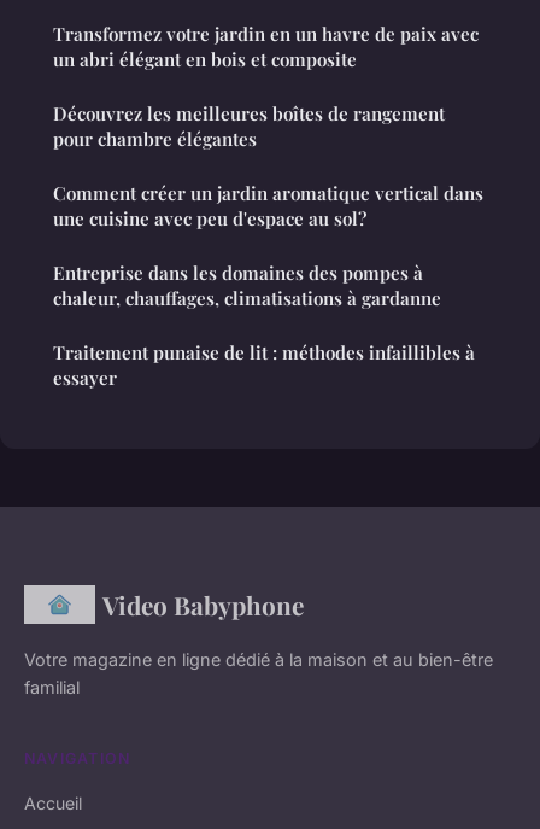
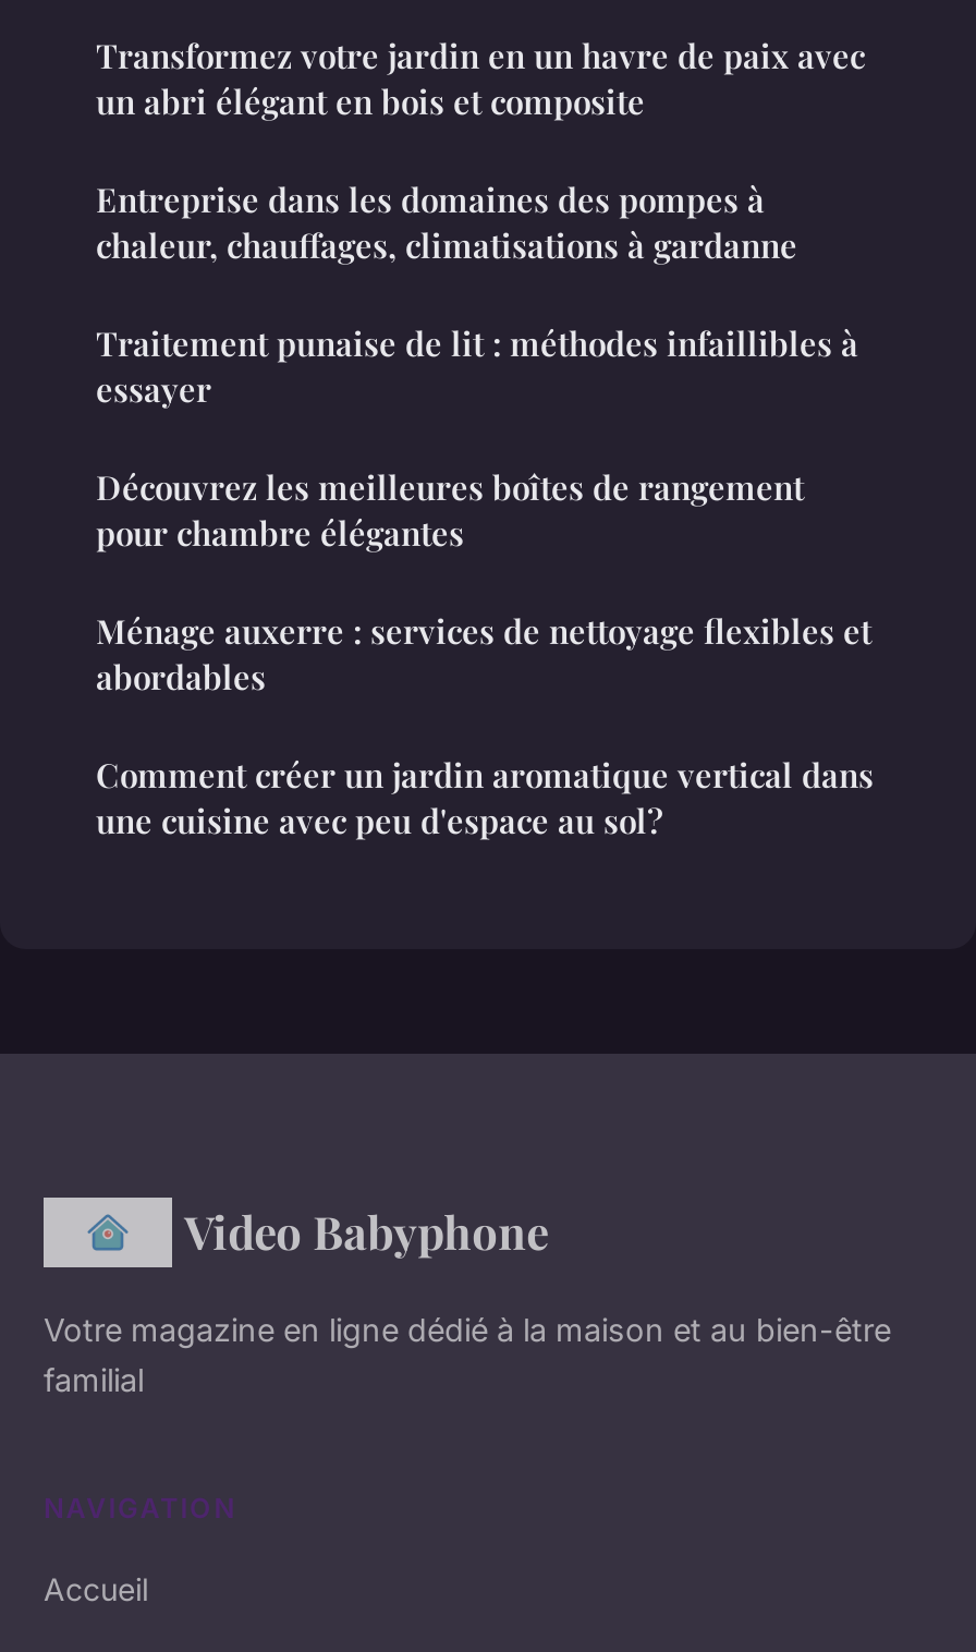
moved down: Découvrez les meilleures boîtes de rangement | pour chambre élégantes | Comment créer un jardin aromatique vertical dans | une cuisine avec peu d'espace au sol?

moved up: Entreprise dans les domaines des pompes à | chaleur, chauffages, climatisations à gardanne | Traitement punaise de lit : méthodes infaillibles à | essayer

+ Ménage auxerre : services de nettoyage flexibles et
+ abordables
